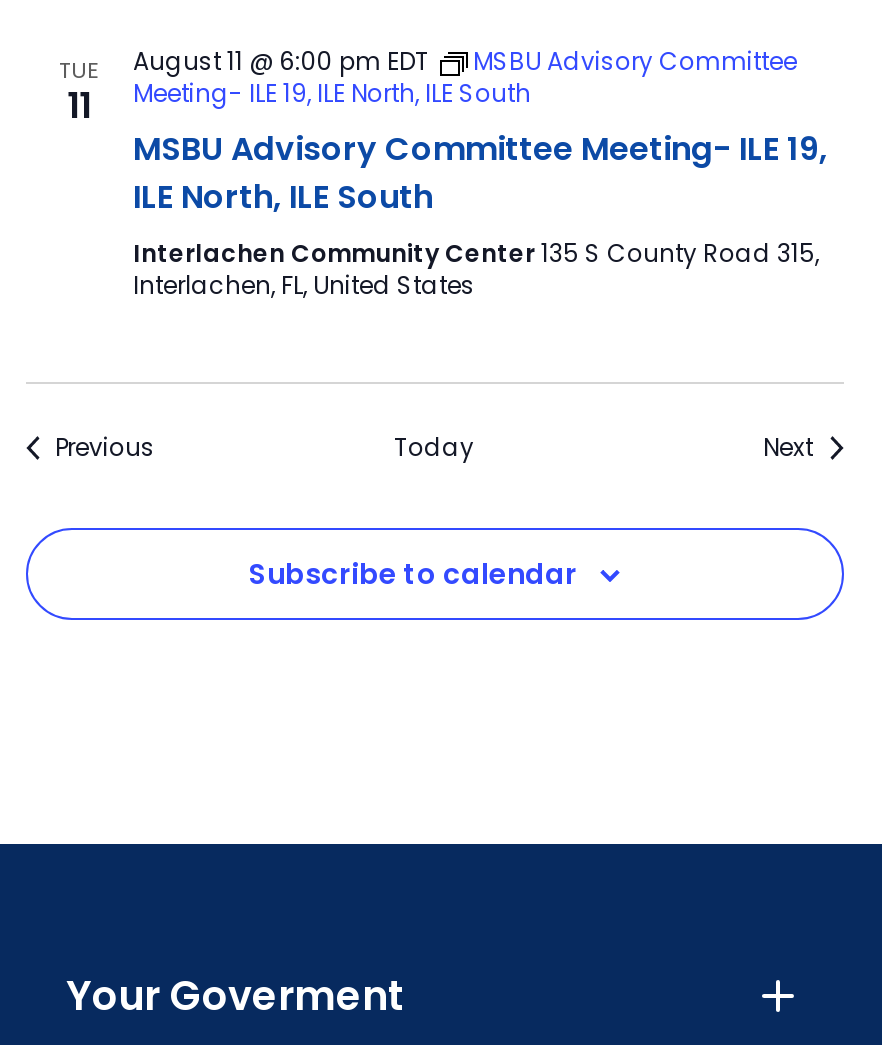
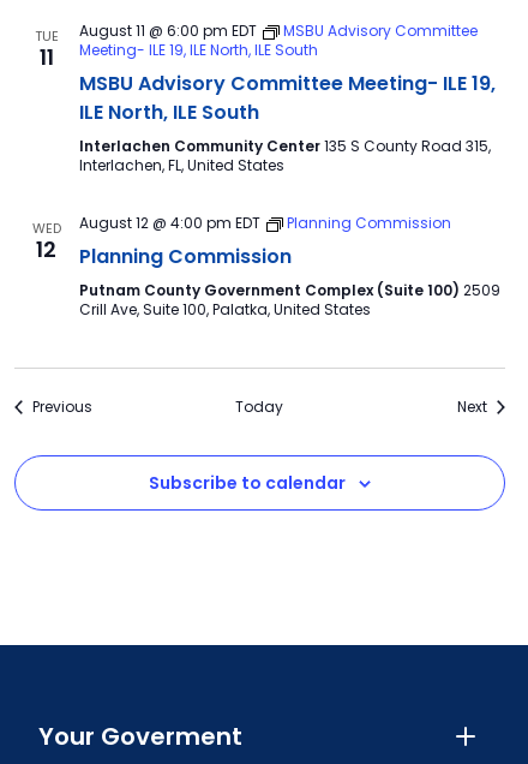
+ WED
+ 12

+ August 12 @ 4:00 pm EDT
+ Planning Commission
+ Planning Commission
+ Putnam County Government Complex (Suite 100) 2509
+ Crill Ave, Suite 100, Palatka, United States
